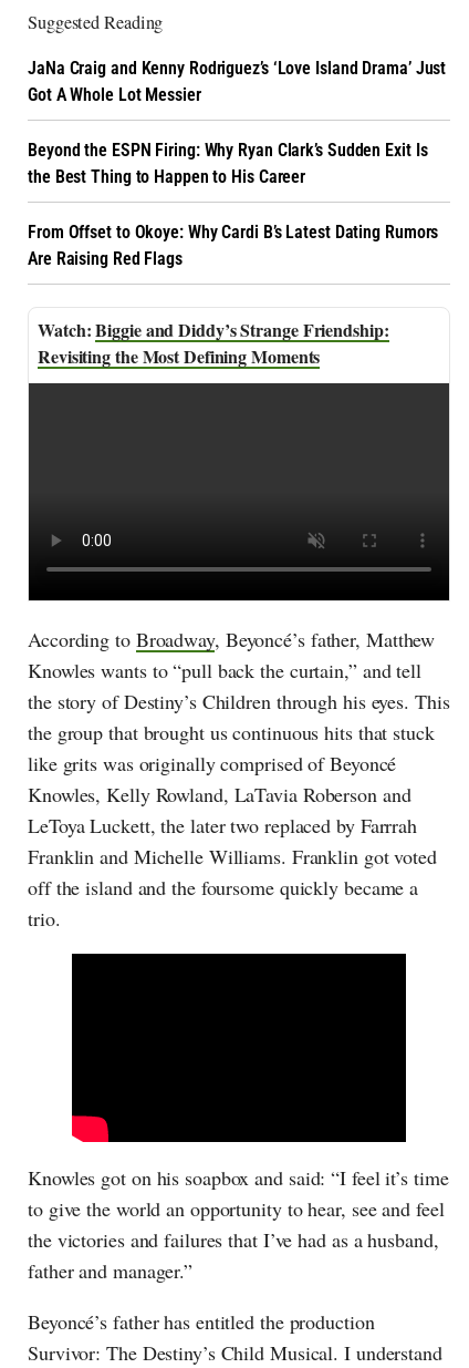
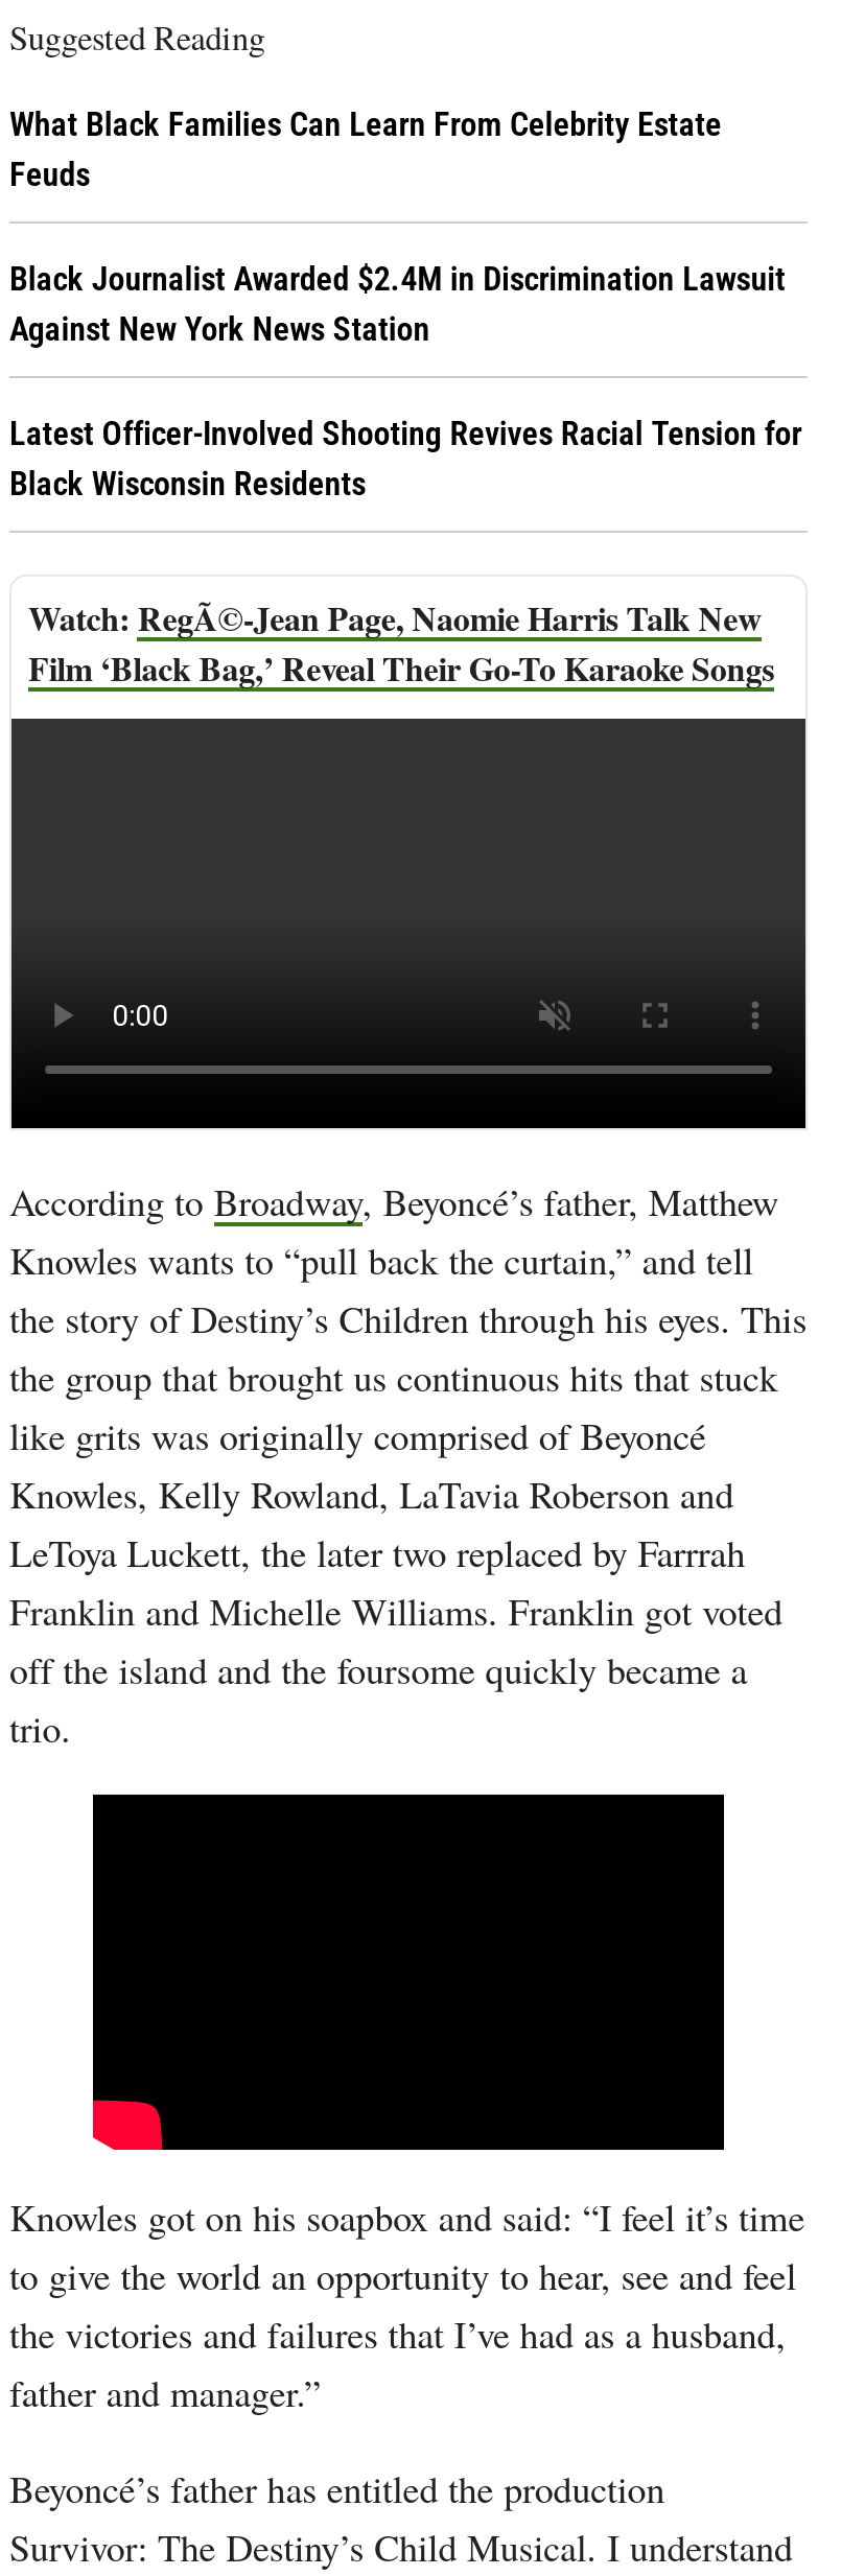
- JaNa Craig and Kenny Rodriguez’s ‘Love Island Drama’ Just
- Got A Whole Lot Messier
+ What Black Families Can Learn From Celebrity Estate
+ Feuds

- Beyond the ESPN Firing: Why Ryan Clark’s Sudden Exit Is
- the Best Thing to Happen to His Career
+ Black Journalist Awarded $2.4M in Discrimination Lawsuit
+ Against New York News Station

- From Offset to Okoye: Why Cardi B’s Latest Dating Rumors
- Are Raising Red Flags
+ Latest Officer-Involved Shooting Revives Racial Tension for
+ Black Wisconsin Residents

- Biggie and Diddy’s Strange Friendship:
- Revisiting the Most Defining Moments
+ RegÃ©-Jean Page, Naomie Harris Talk New
+ Film ‘Black Bag,’ Reveal Their Go-To Karaoke Songs
